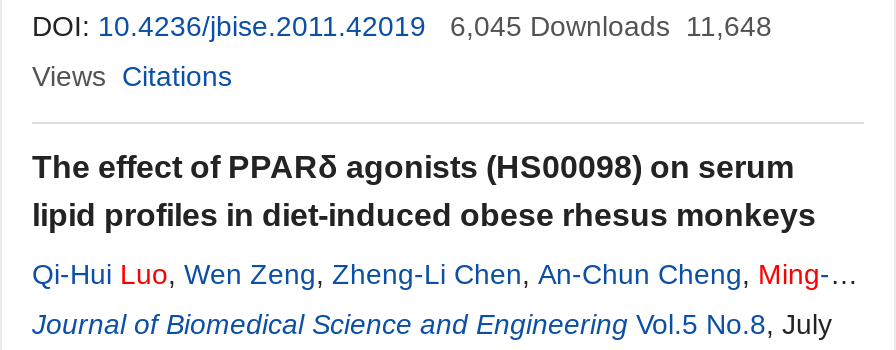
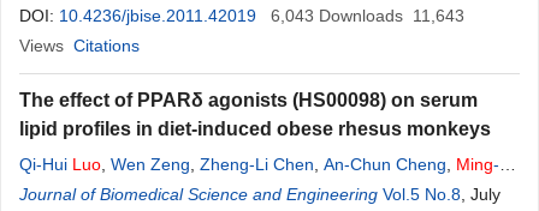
- DOI: 10.4236/jbise.2011.42019 6,045 Downloads 11,648
+ DOI: 10.4236/jbise.2011.42019 6,043 Downloads 11,643
